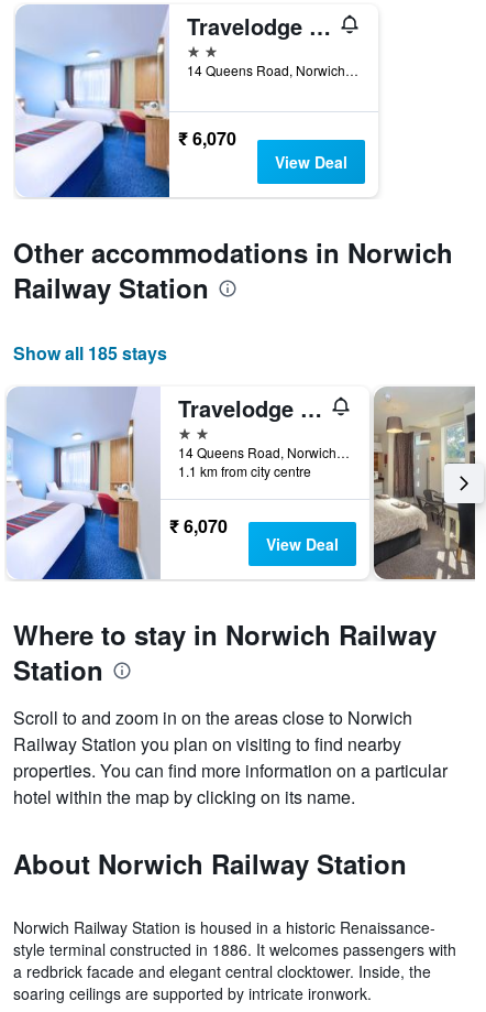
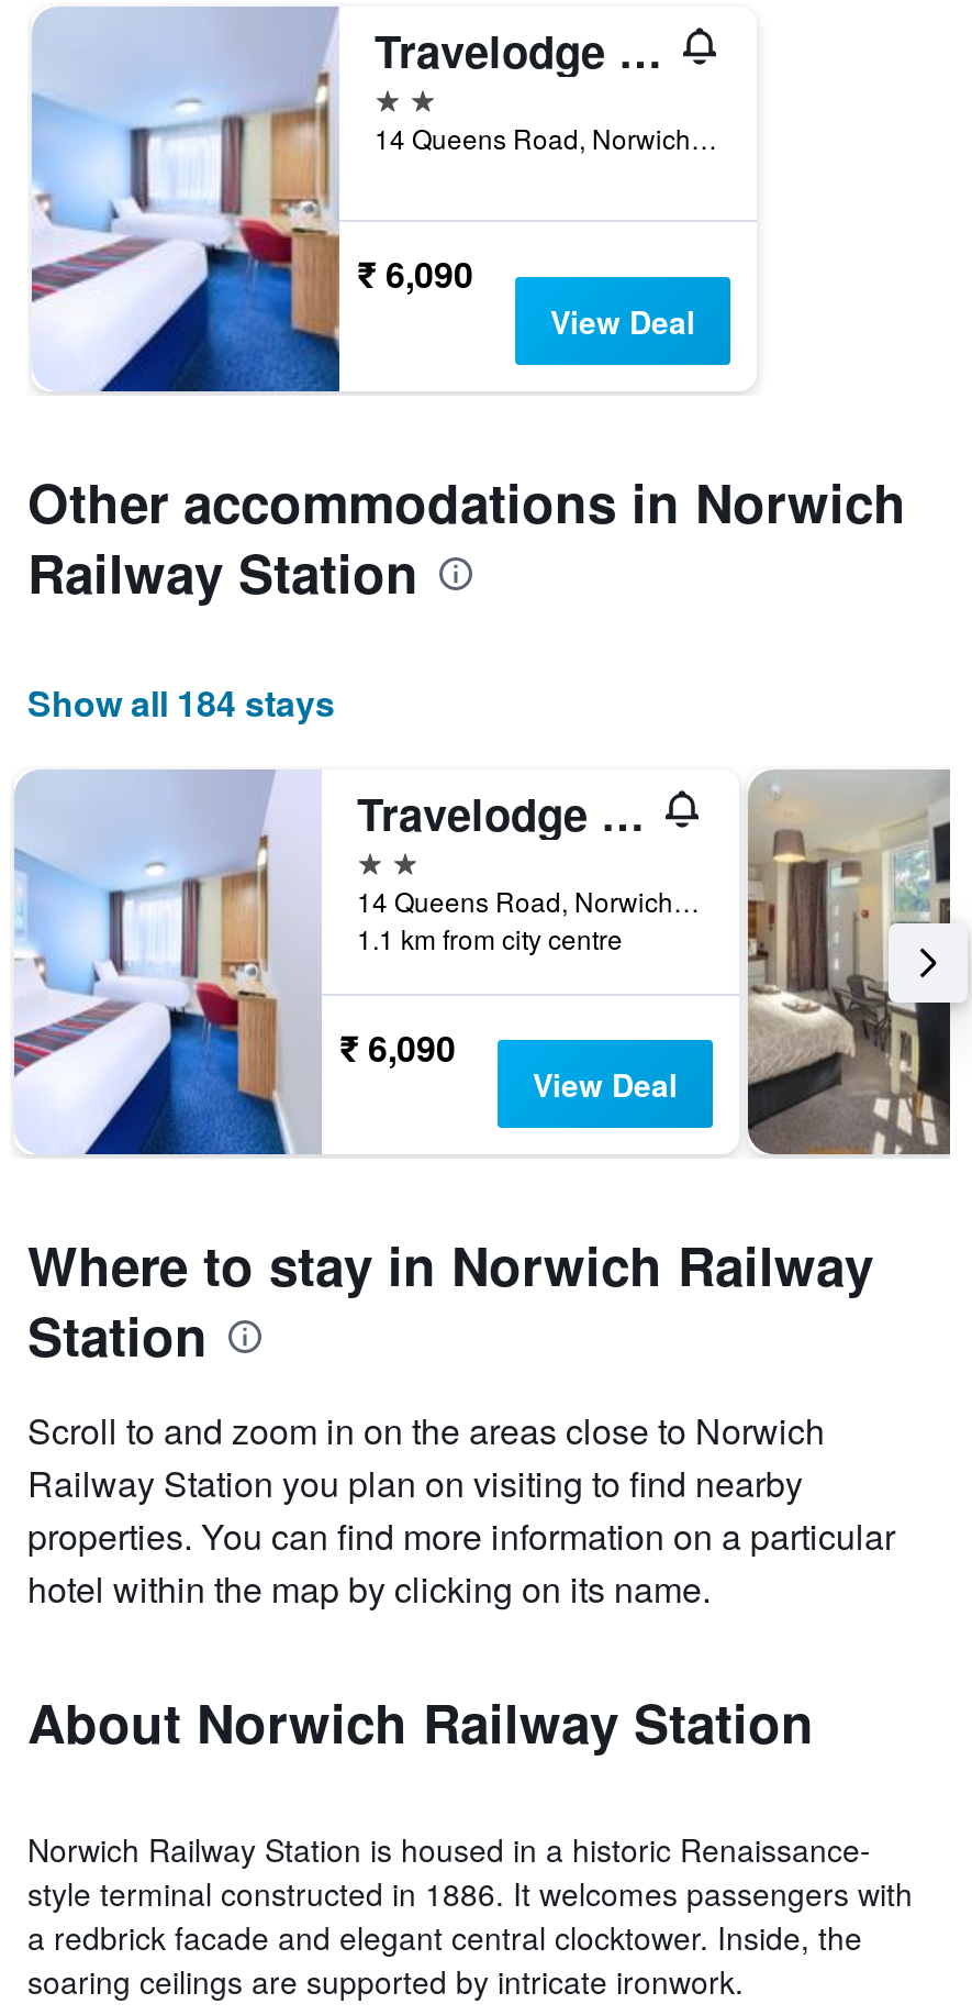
- ₹ 6,070
+ ₹ 6,090

- Show all 185 stays
+ Show all 184 stays

- ₹ 6,070
+ ₹ 6,090
